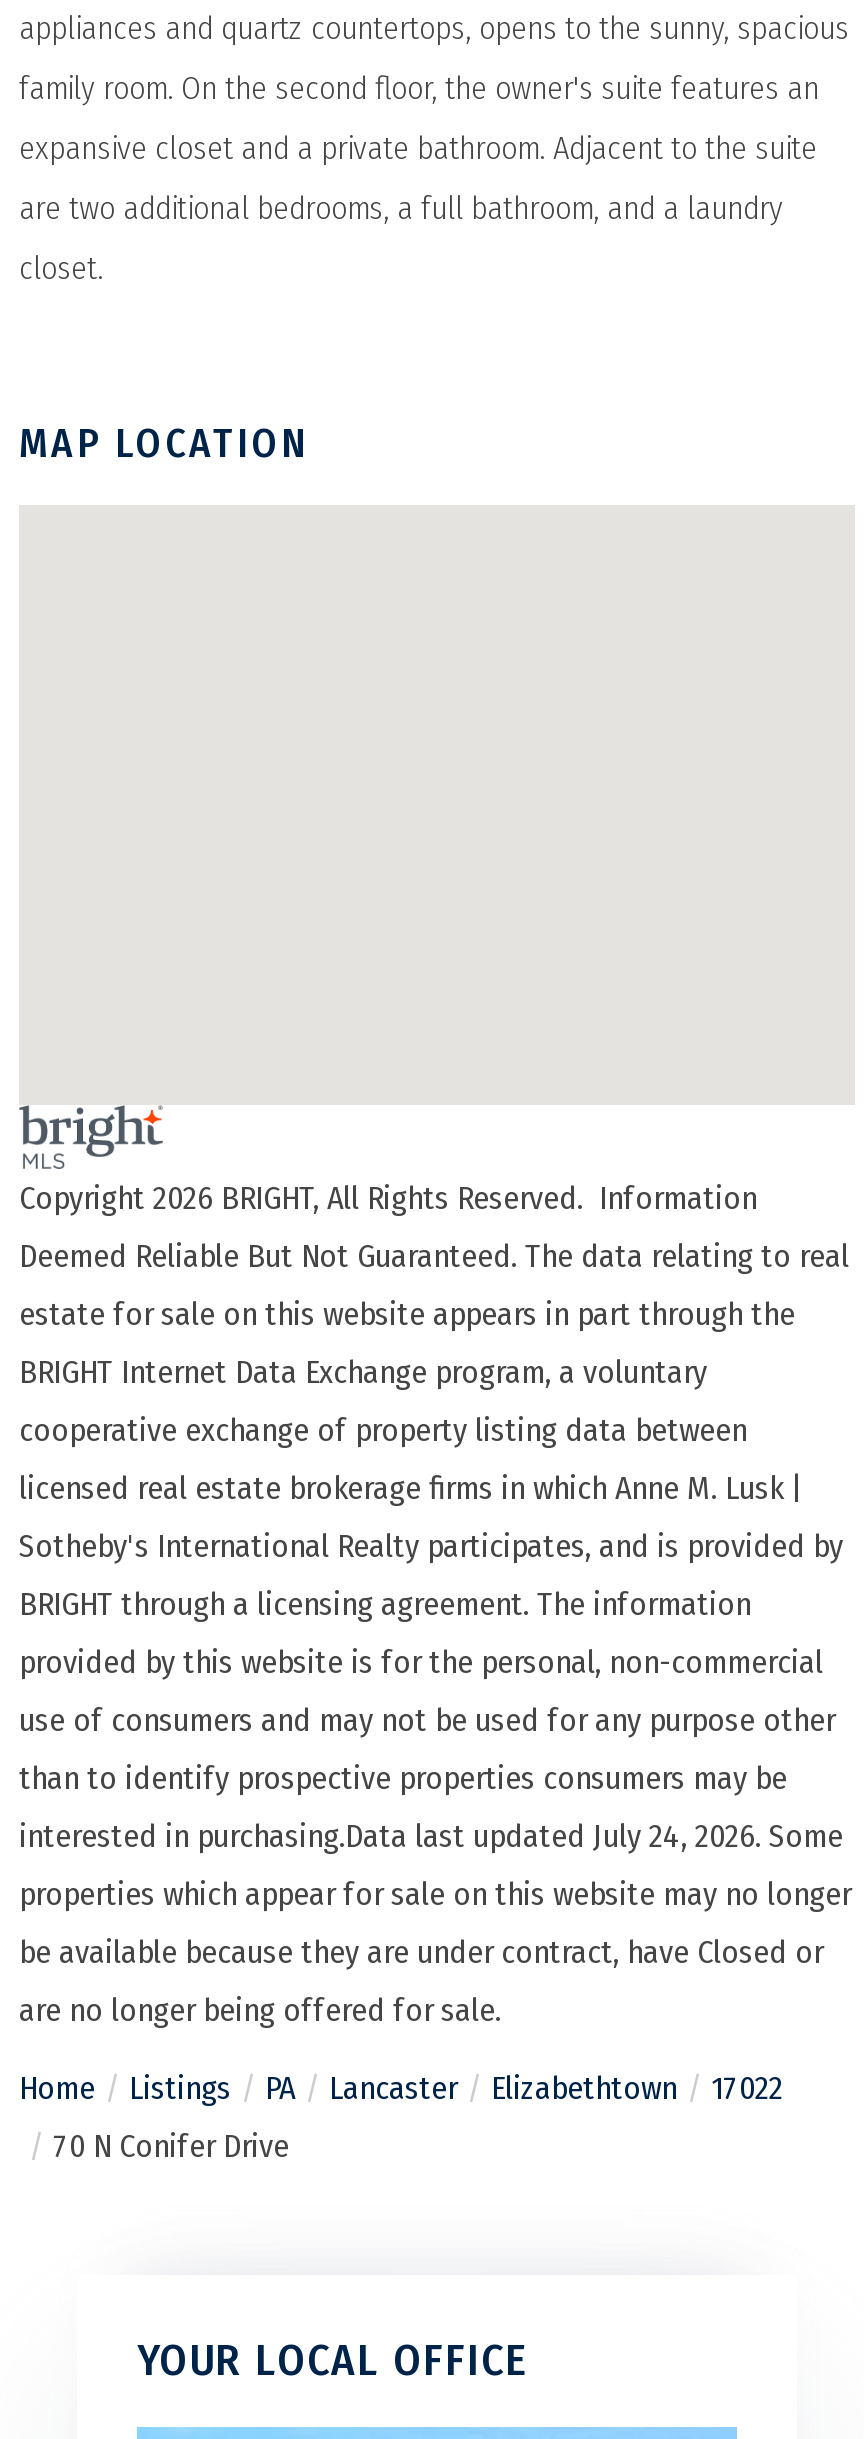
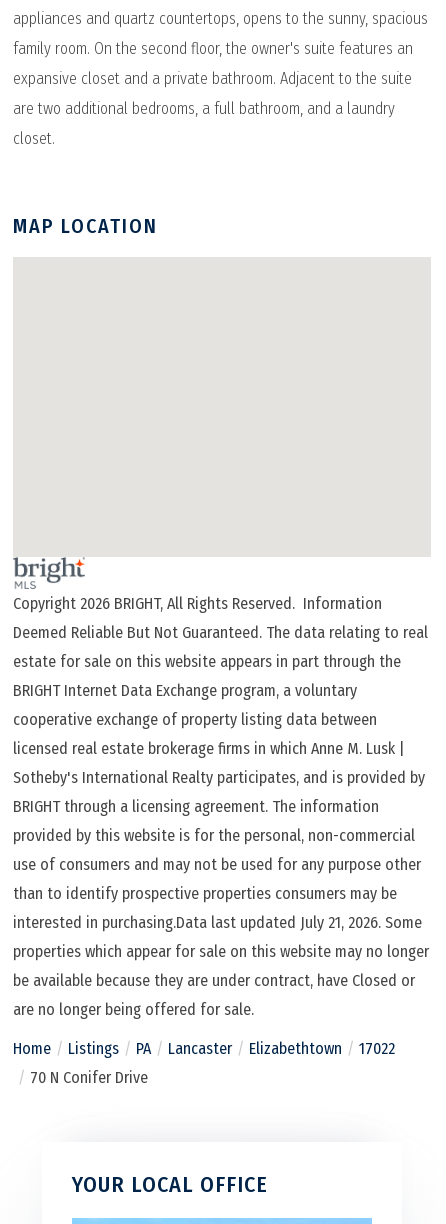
- interested in purchasing.Data last updated July 24, 2026. Some
+ interested in purchasing.Data last updated July 21, 2026. Some
